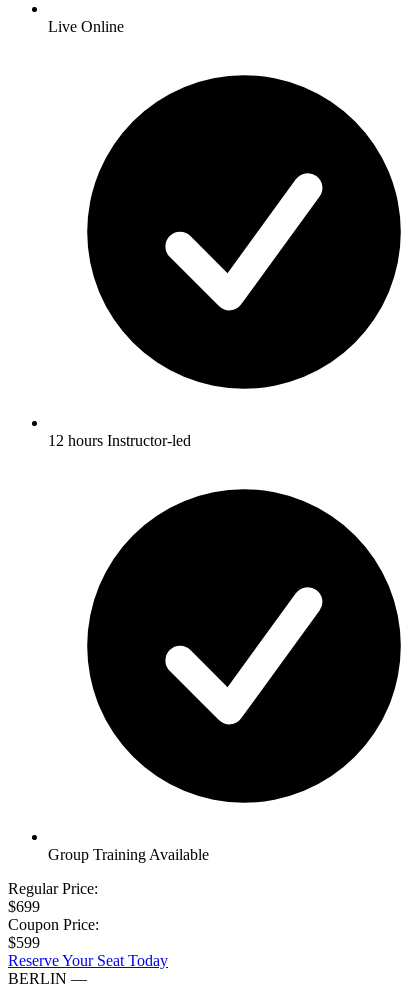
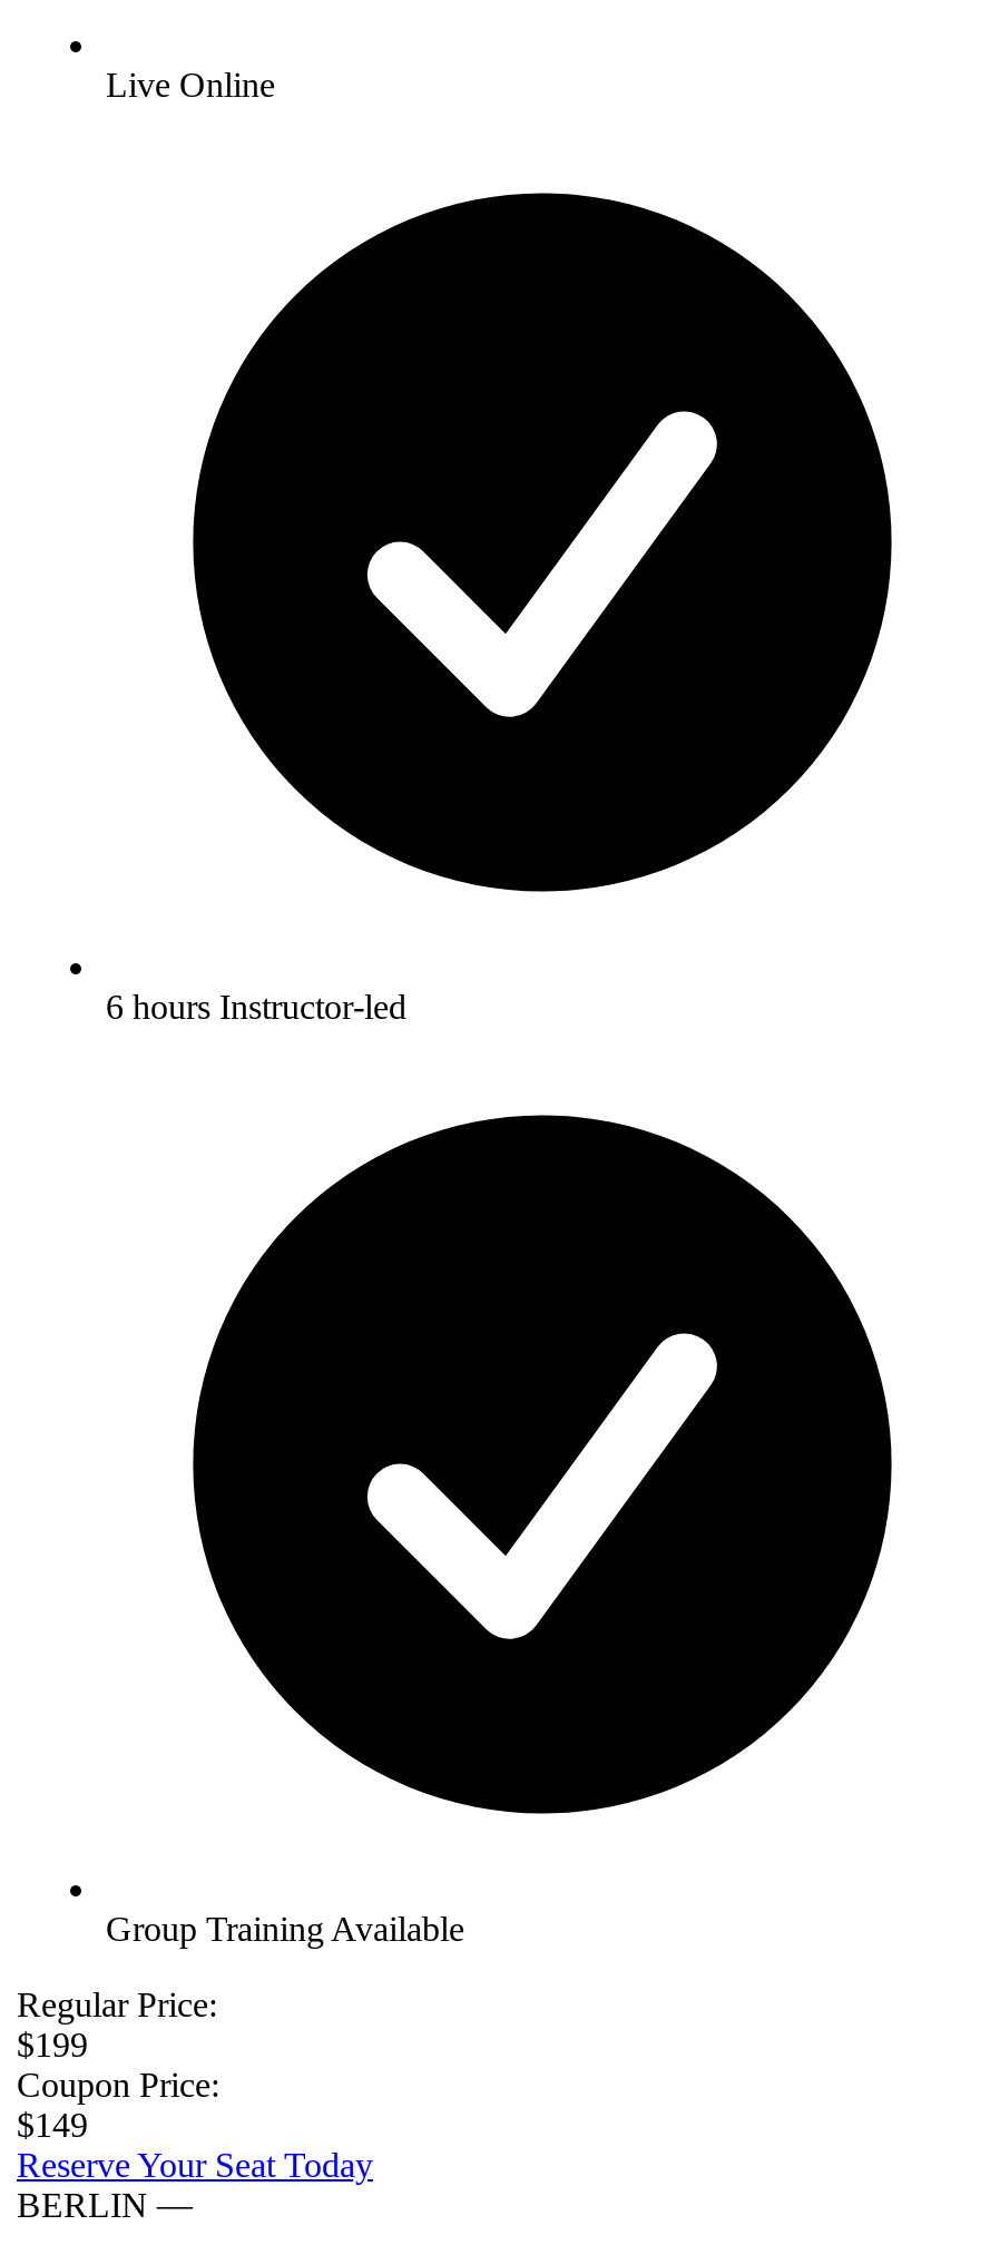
- 12 hours Instructor-led
+ 6 hours Instructor-led

- $699
+ $199

- $599
+ $149
